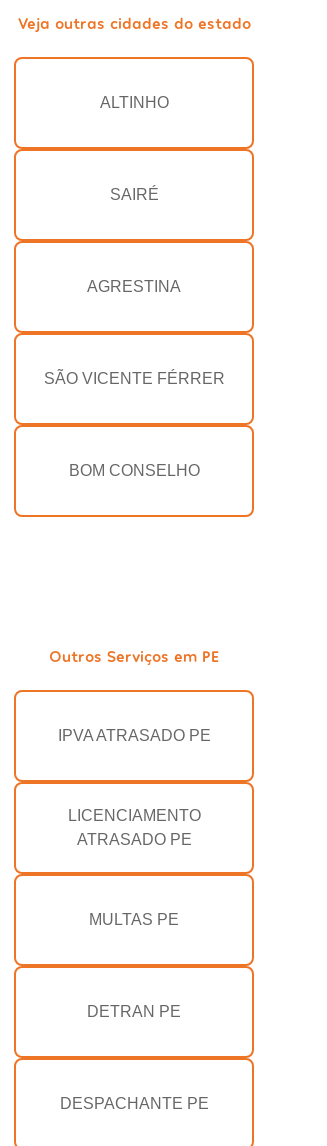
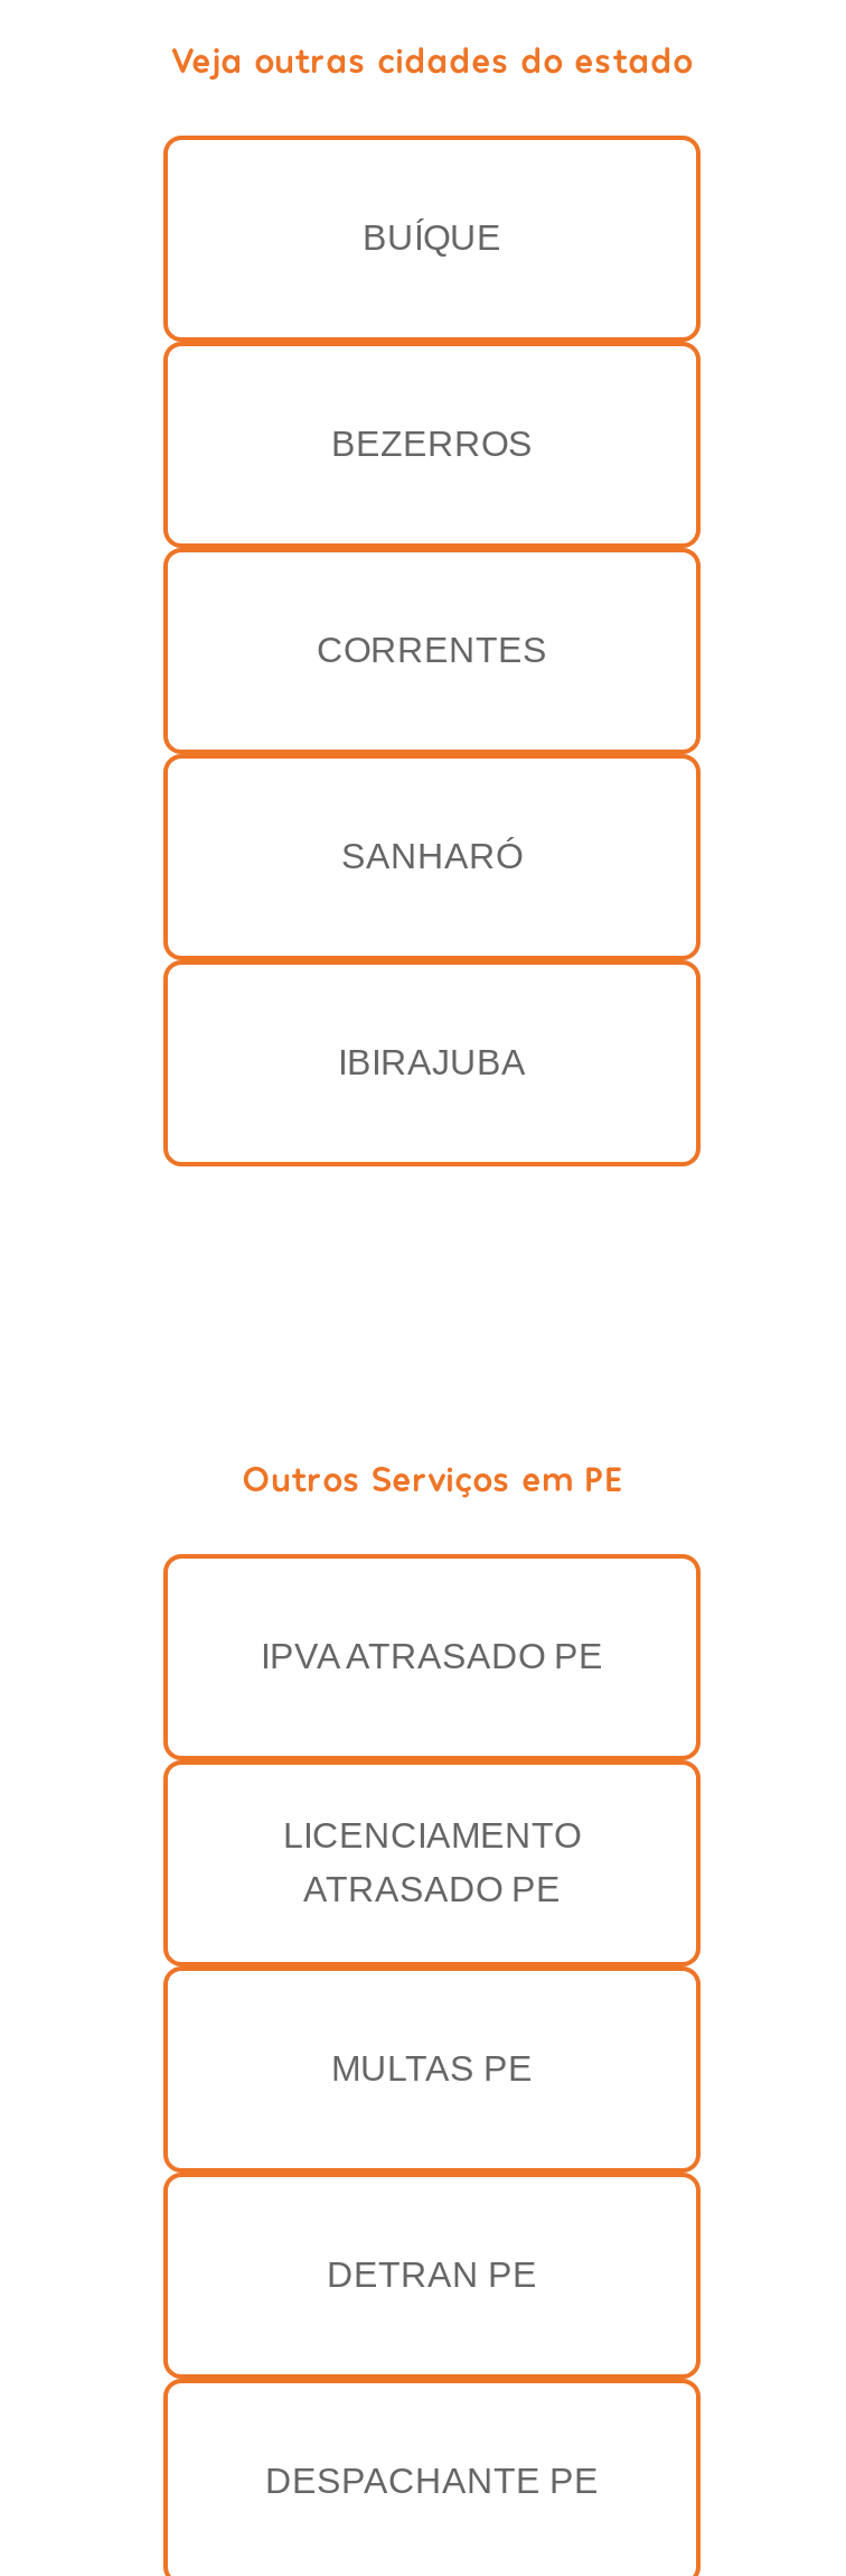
- ALTINHO
+ BUÍQUE

- SAIRÉ
+ BEZERROS

- AGRESTINA
+ CORRENTES

- SÃO VICENTE FÉRRER
+ SANHARÓ

- BOM CONSELHO
+ IBIRAJUBA
